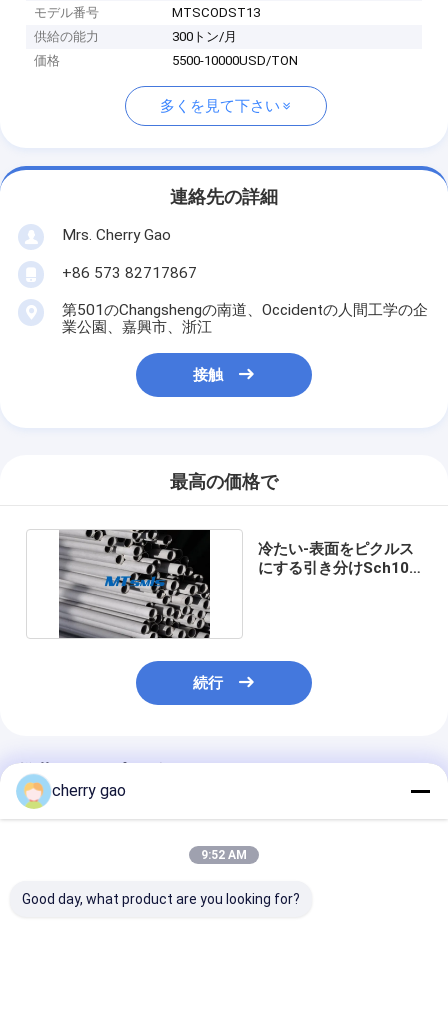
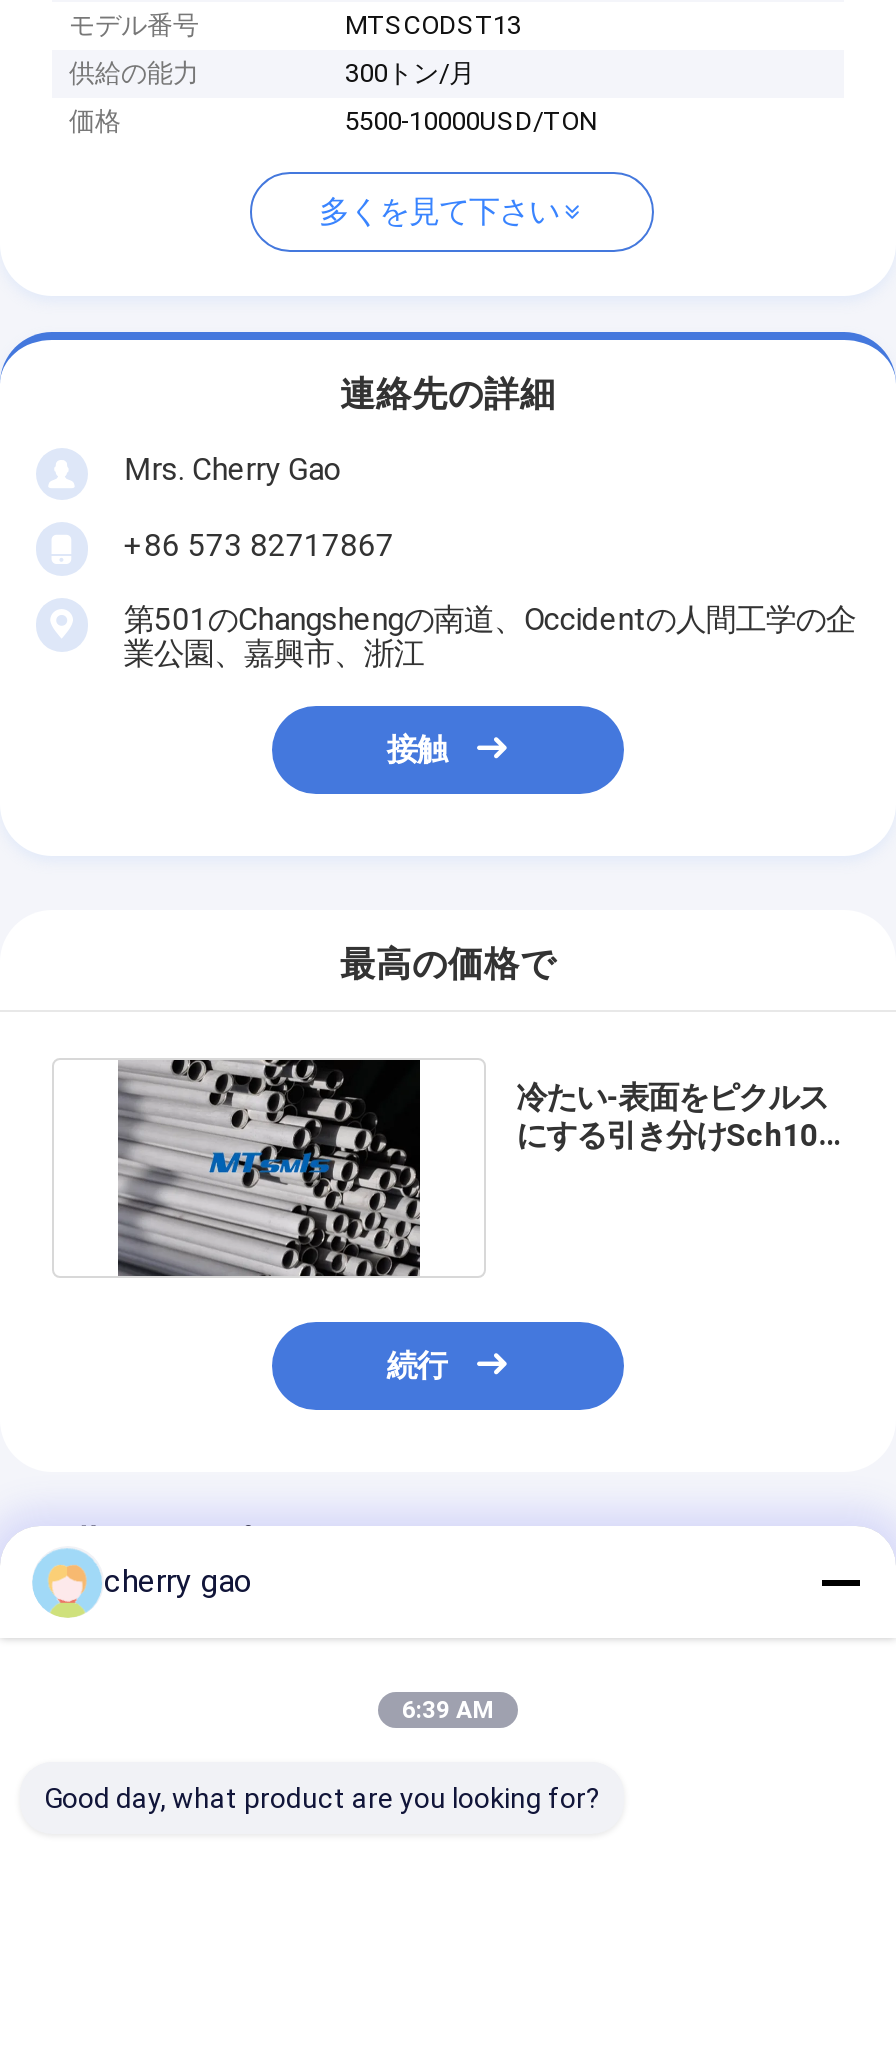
- 9:52 AM
+ 6:39 AM
